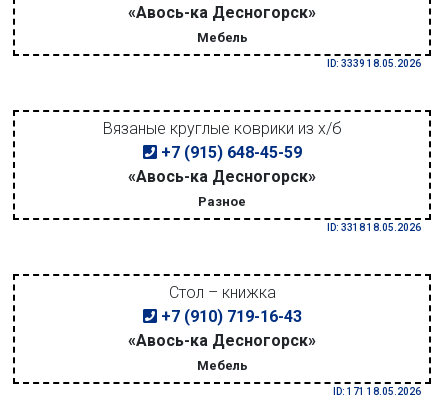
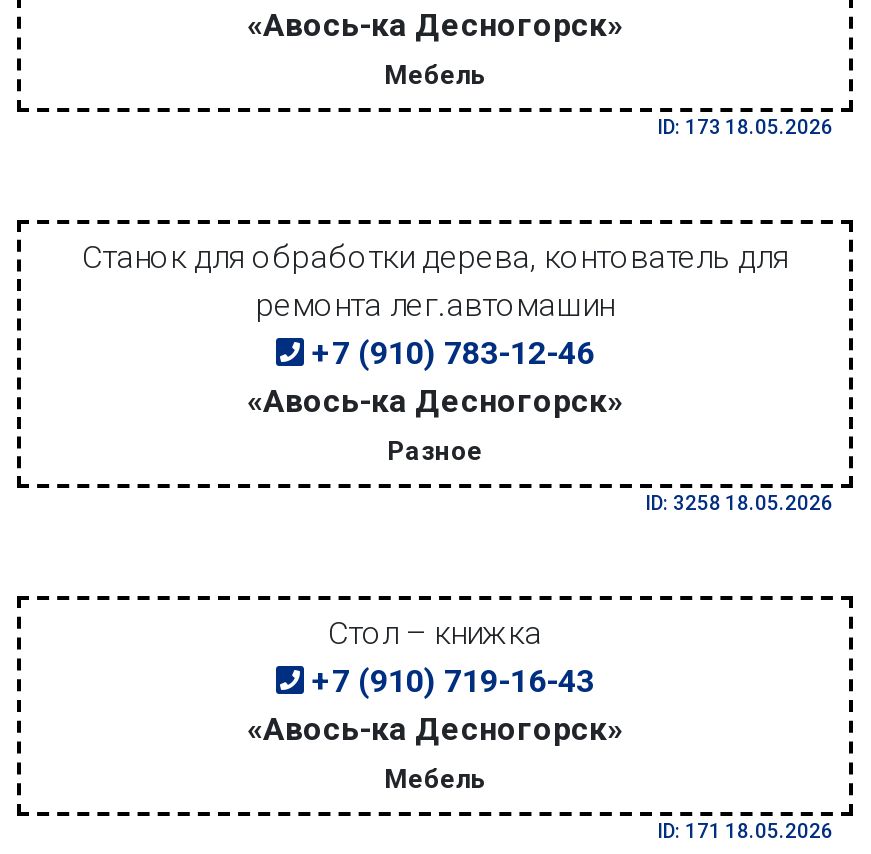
- ID: 3339 18.05.2026
+ ID: 173 18.05.2026

- Вязаные круглые коврики из х/б
- +7 (915) 648-45-59
+ Станок для обработки дерева, контователь для
+ ремонта лег.автомашин
+ +7 (910) 783-12-46

- ID: 3318 18.05.2026
+ ID: 3258 18.05.2026
